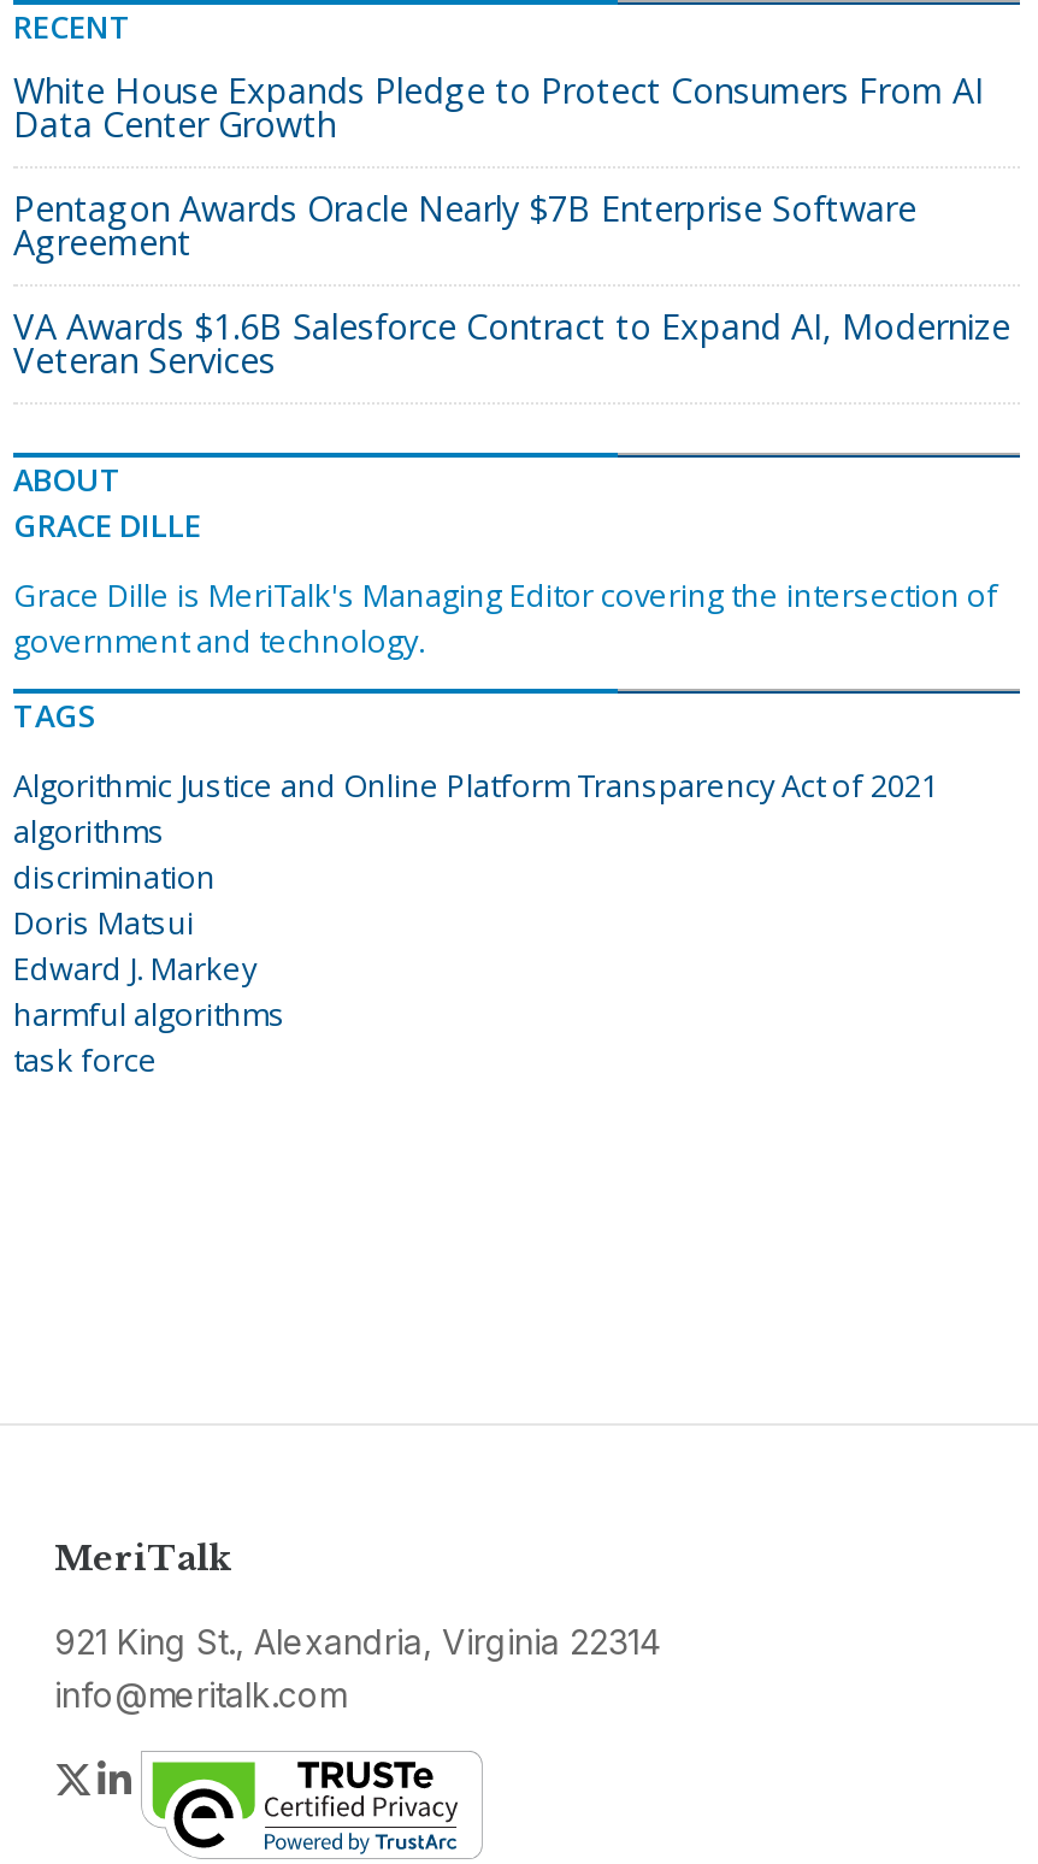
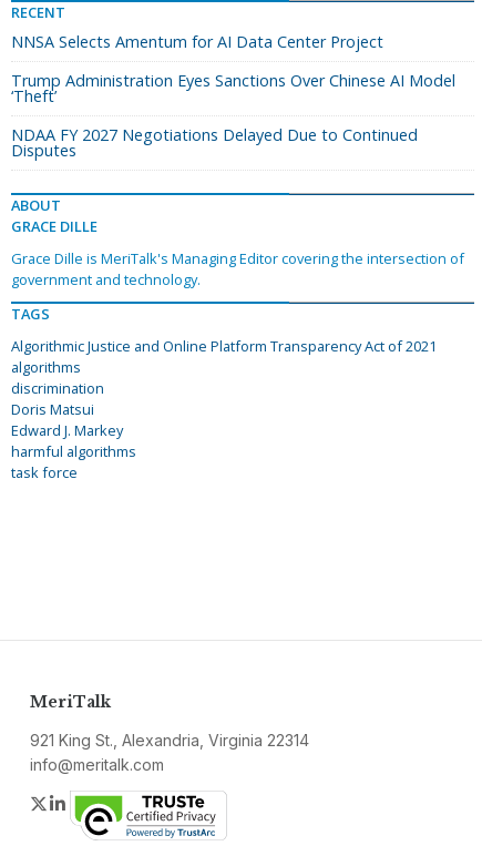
- White House Expands Pledge to Protect Consumers From AI
- Data Center Growth
+ NNSA Selects Amentum for AI Data Center Project

- Pentagon Awards Oracle Nearly $7B Enterprise Software
- Agreement
+ Trump Administration Eyes Sanctions Over Chinese AI Model
+ ‘Theft’

- VA Awards $1.6B Salesforce Contract to Expand AI, Modernize
- Veteran Services
+ NDAA FY 2027 Negotiations Delayed Due to Continued
+ Disputes
